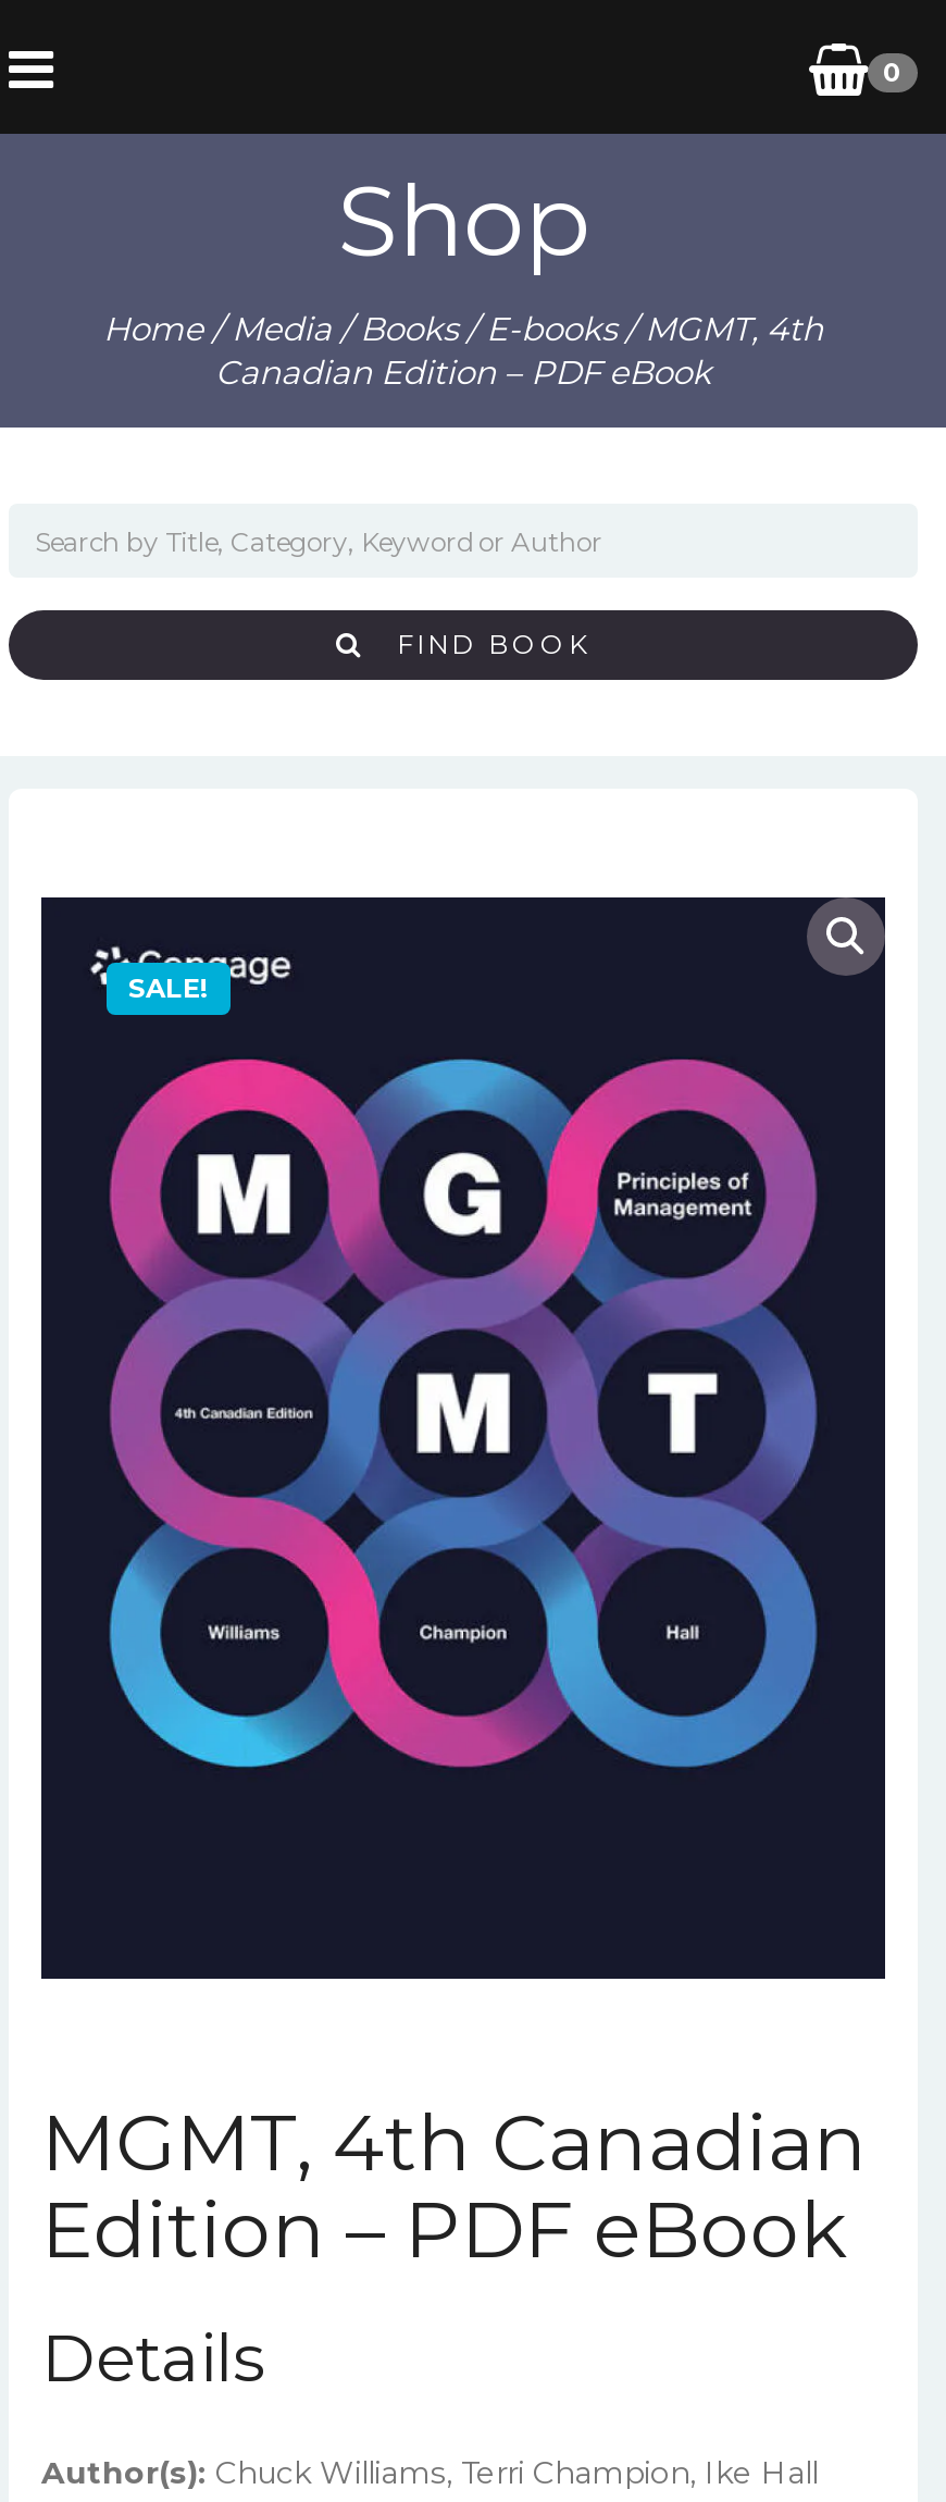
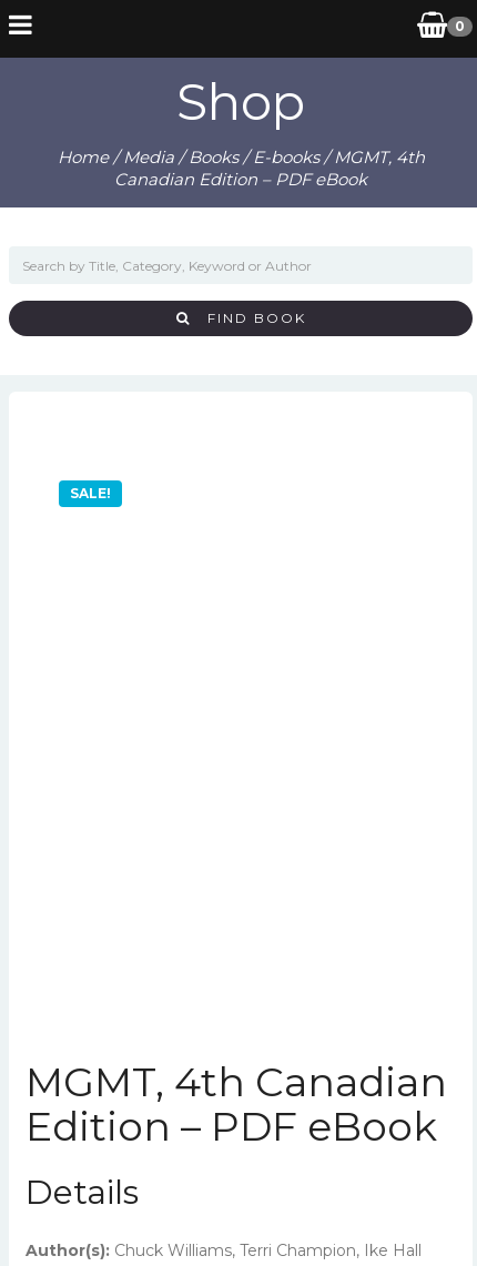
- [image]
